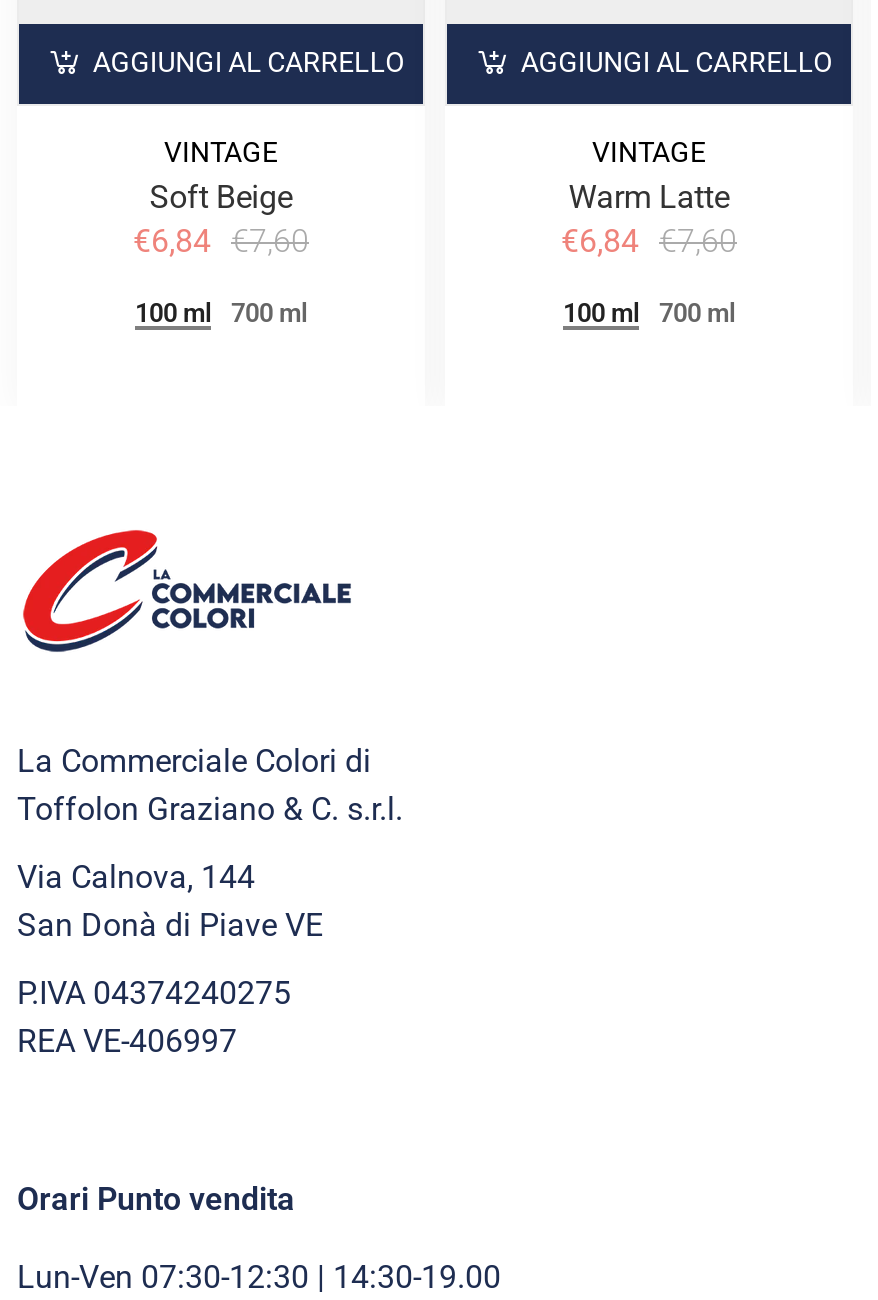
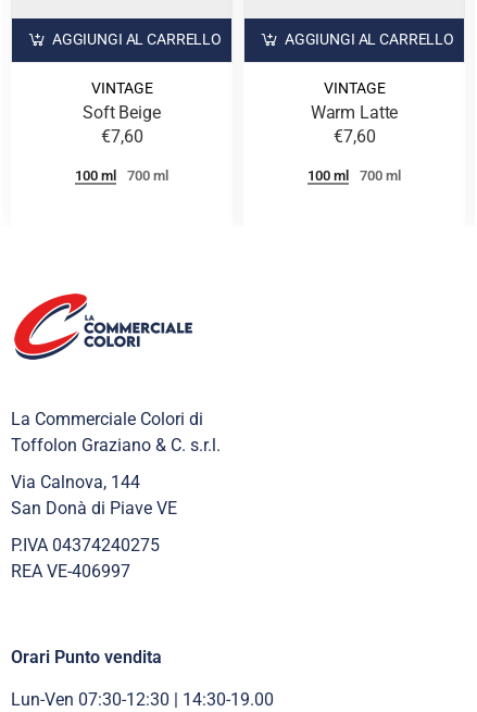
- €6,84 €7,60
+ €7,60

- €6,84 €7,60
+ €7,60
